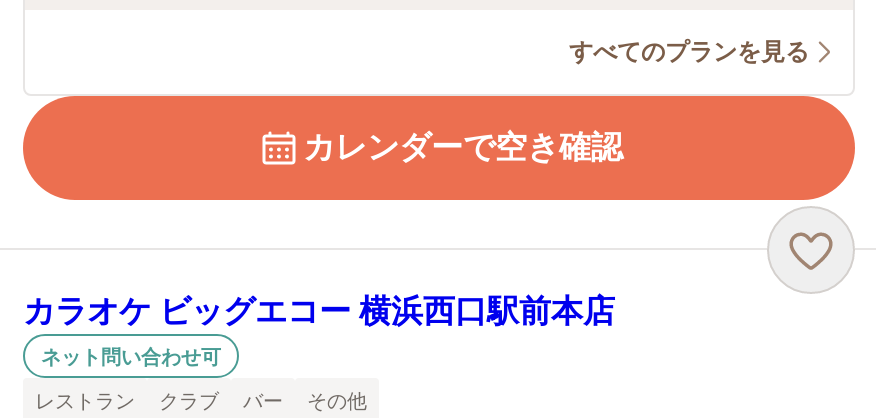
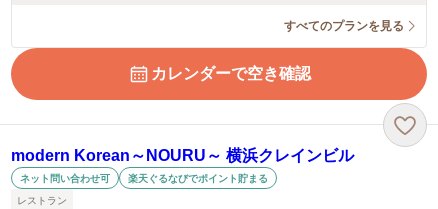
- カラオケ ビッグエコー 横浜西口駅前本店
+ modern Korean～NOURU～ 横浜クレインビル

+ 楽天ぐるなびでポイント貯まる

- クラブ
- バー
- その他
